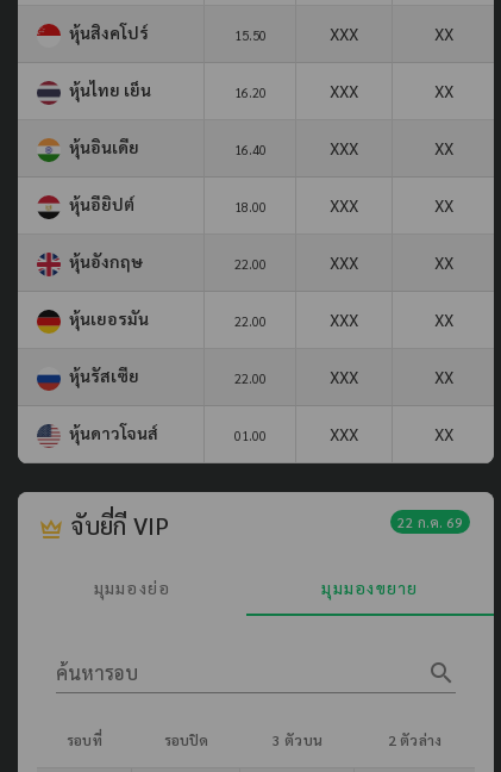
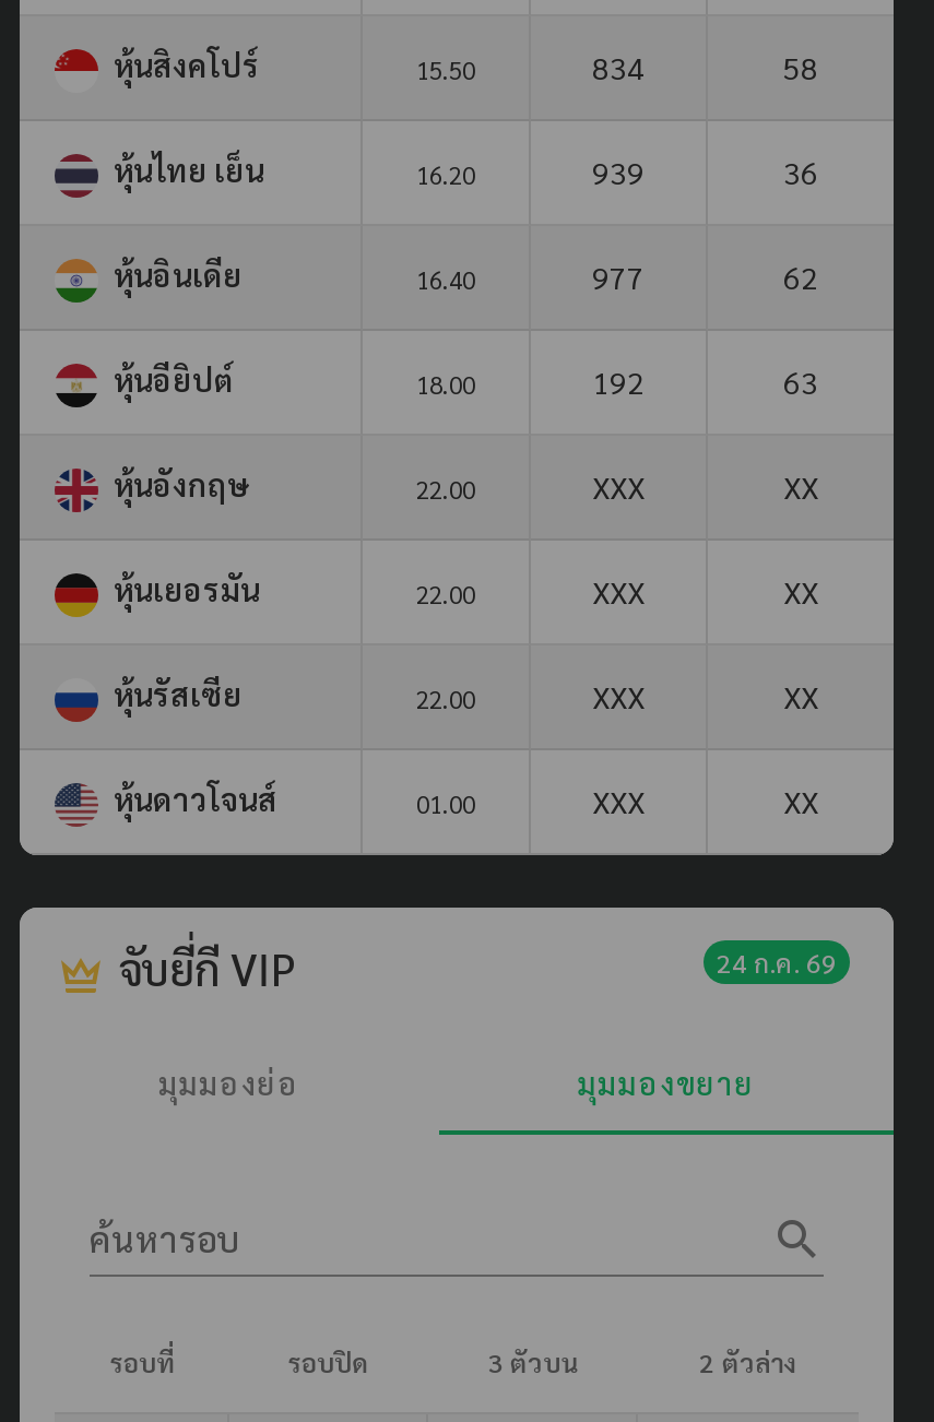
- XXX
- XX
+ 834
+ 58

- XXX
- XX
+ 939
+ 36

- XXX
- XX
+ 977
+ 62

- XXX
- XX
+ 192
+ 63

- 22 ก.ค. 69
+ 24 ก.ค. 69
